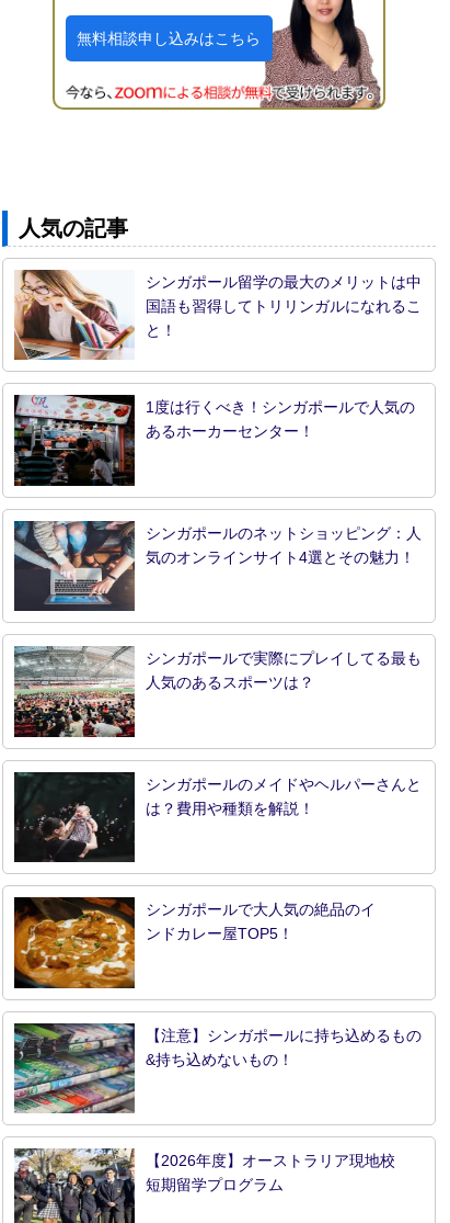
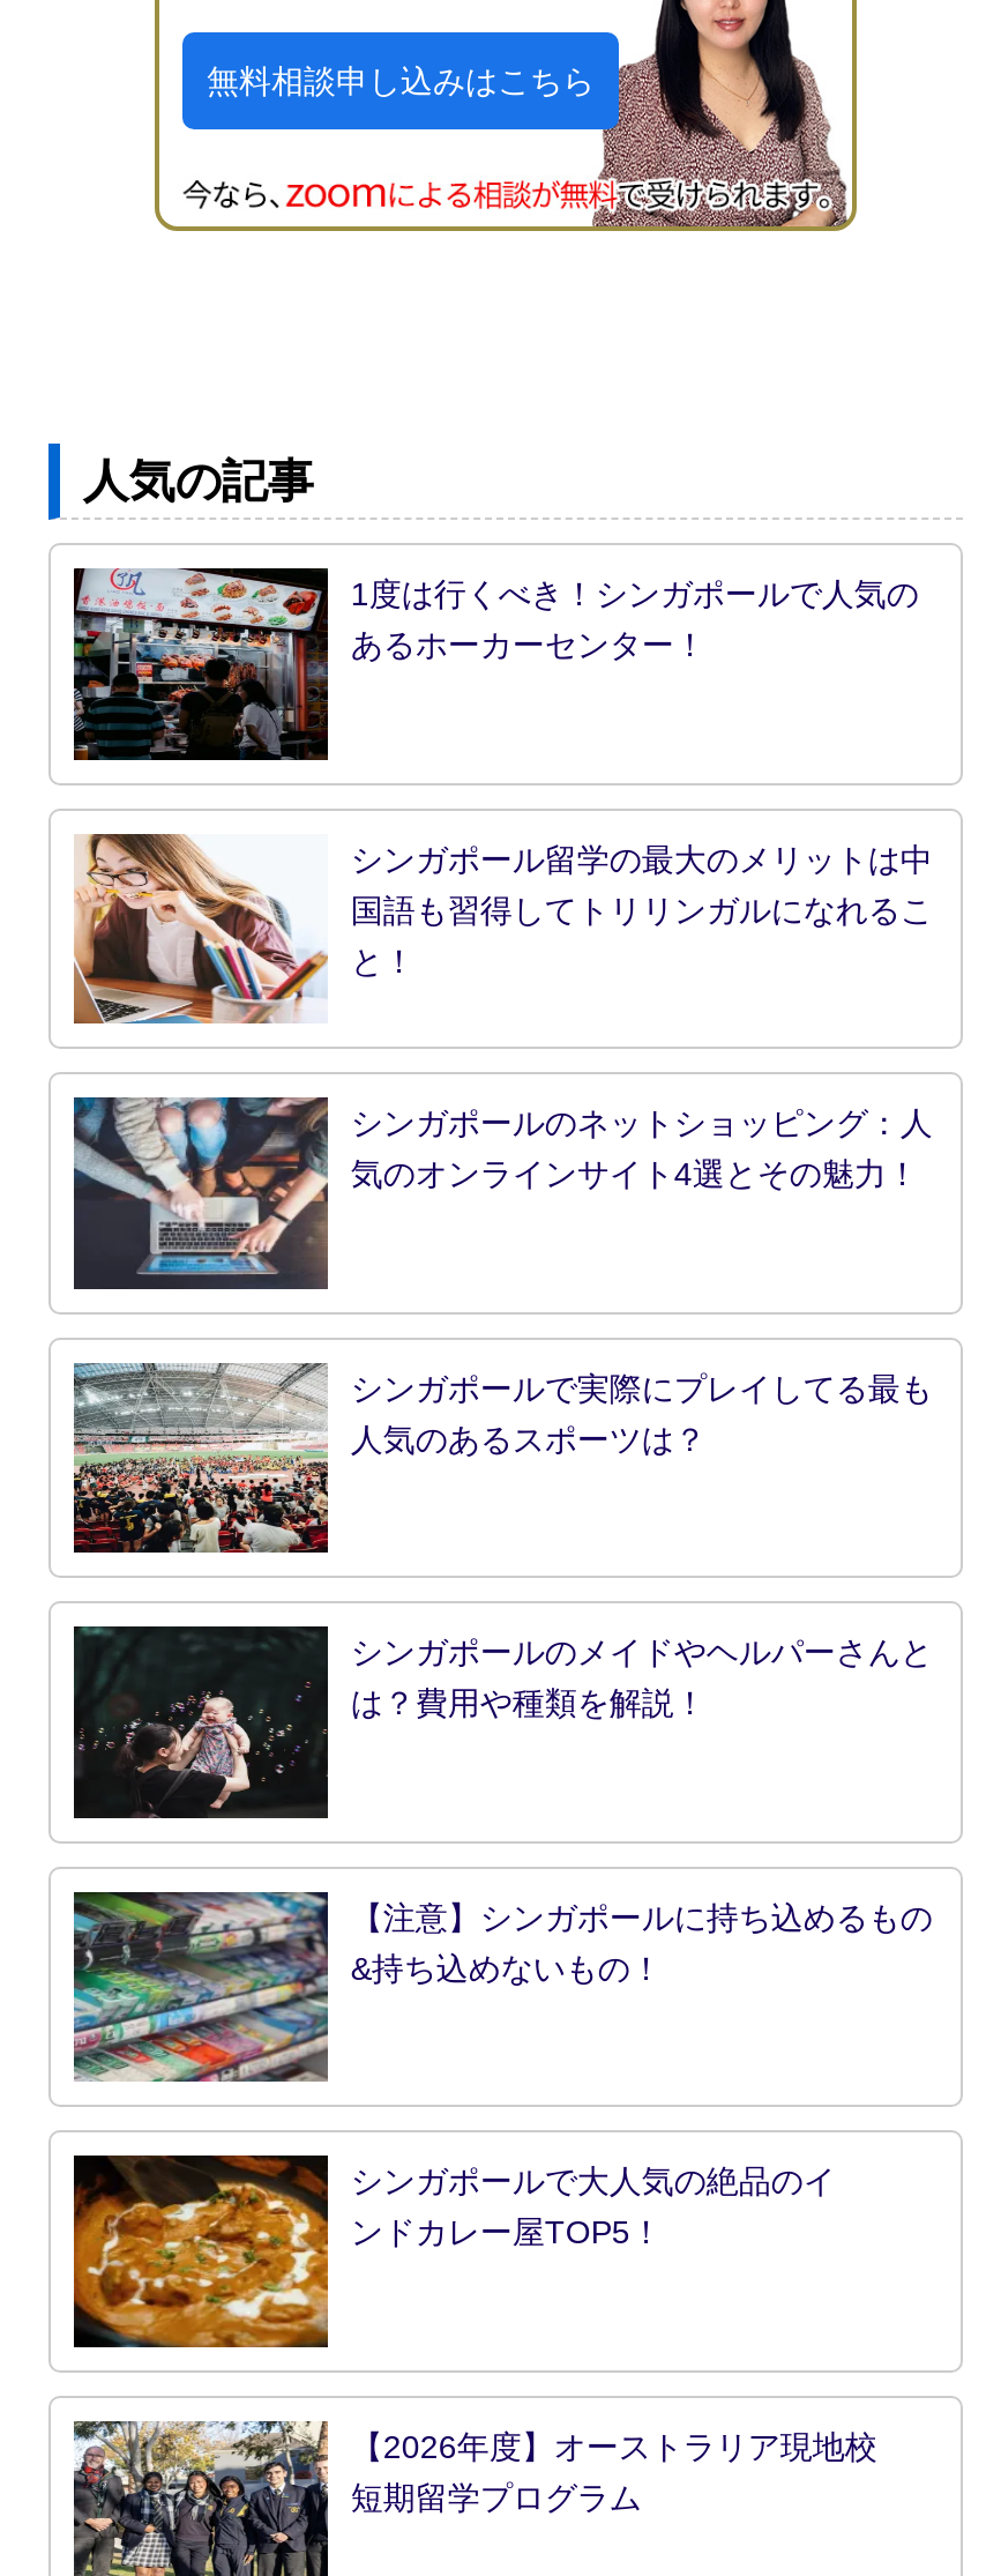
moved down: [image] | シンガポール留学の最大のメリットは中 | 国語も習得してトリリンガルになれるこ | と！

moved up: [image] | 1度は行くべき！シンガポールで人気の | あるホーカーセンター！

moved down: [image] | シンガポールで大人気の絶品のイ | ンドカレー屋TOP5！

moved up: [image] | 【注意】シンガポールに持ち込めるもの | &持ち込めないもの！
